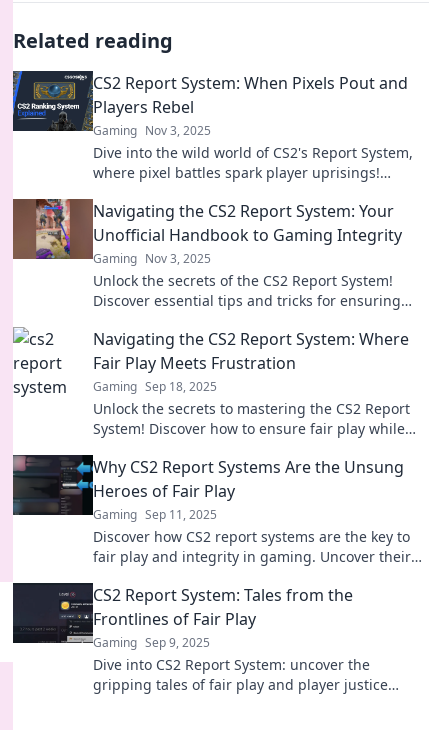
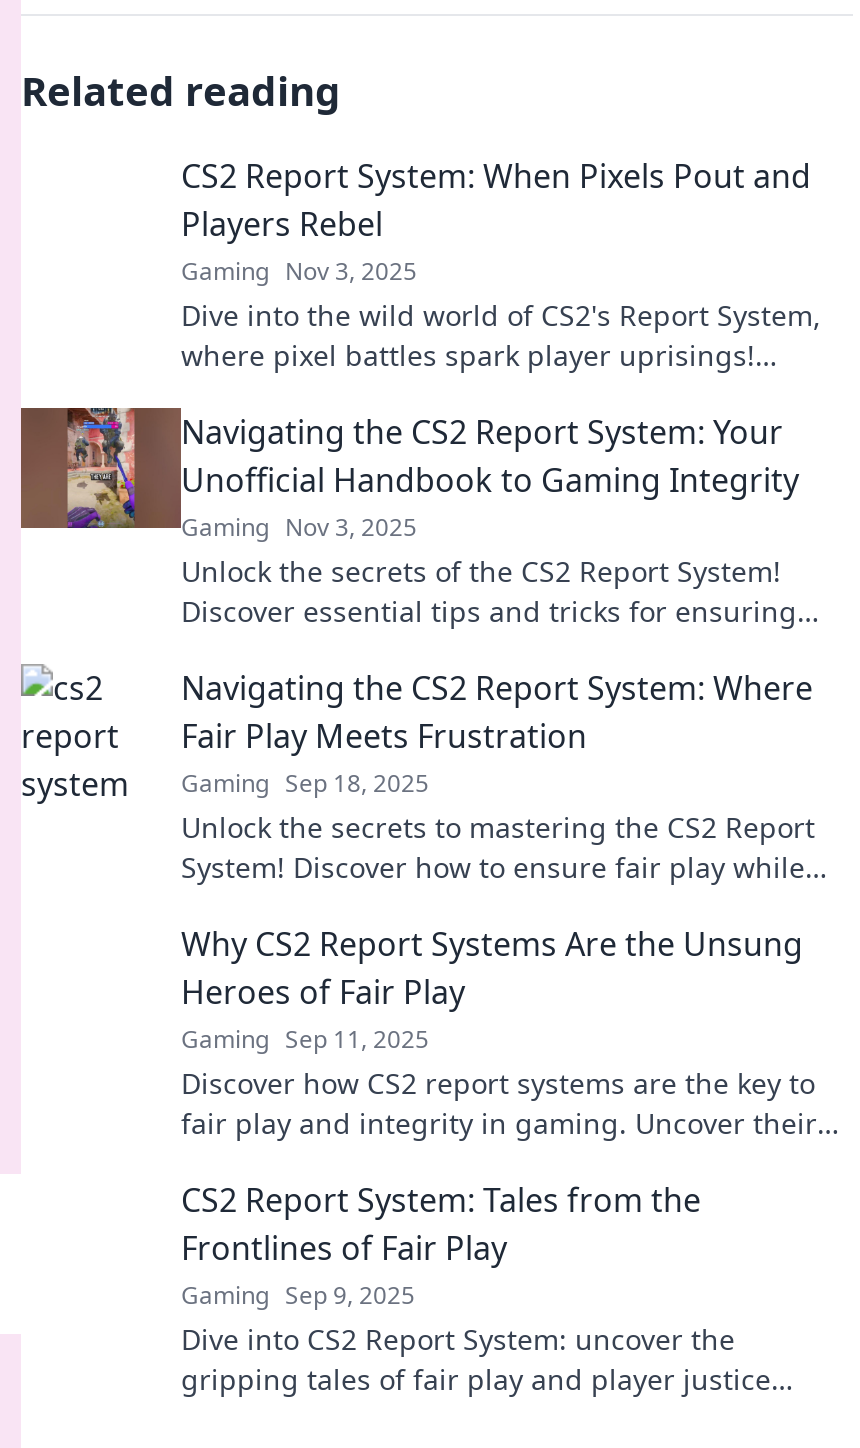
- [image]

- [image]

- [image]
